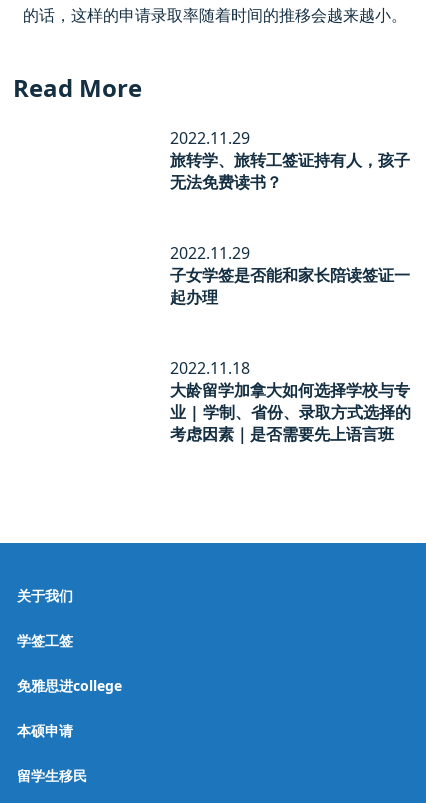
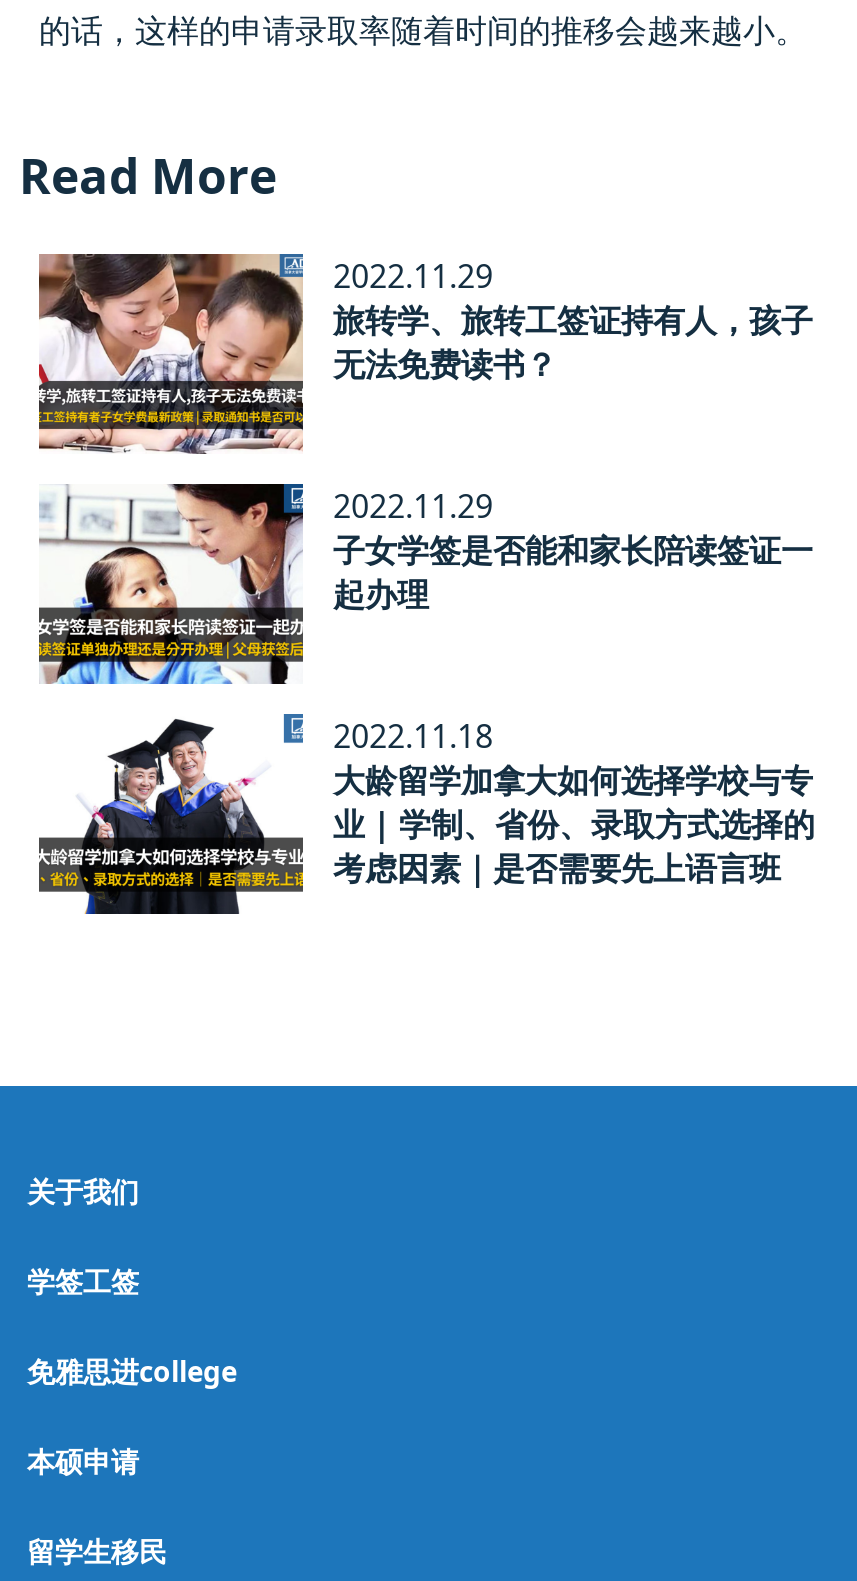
+ [image]

+ [image]

+ [image]
